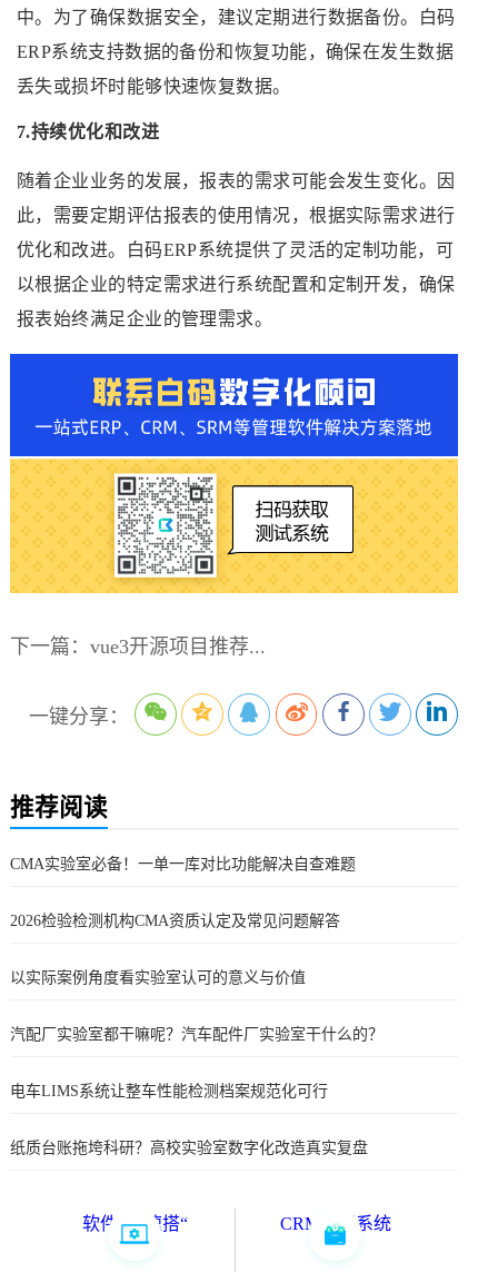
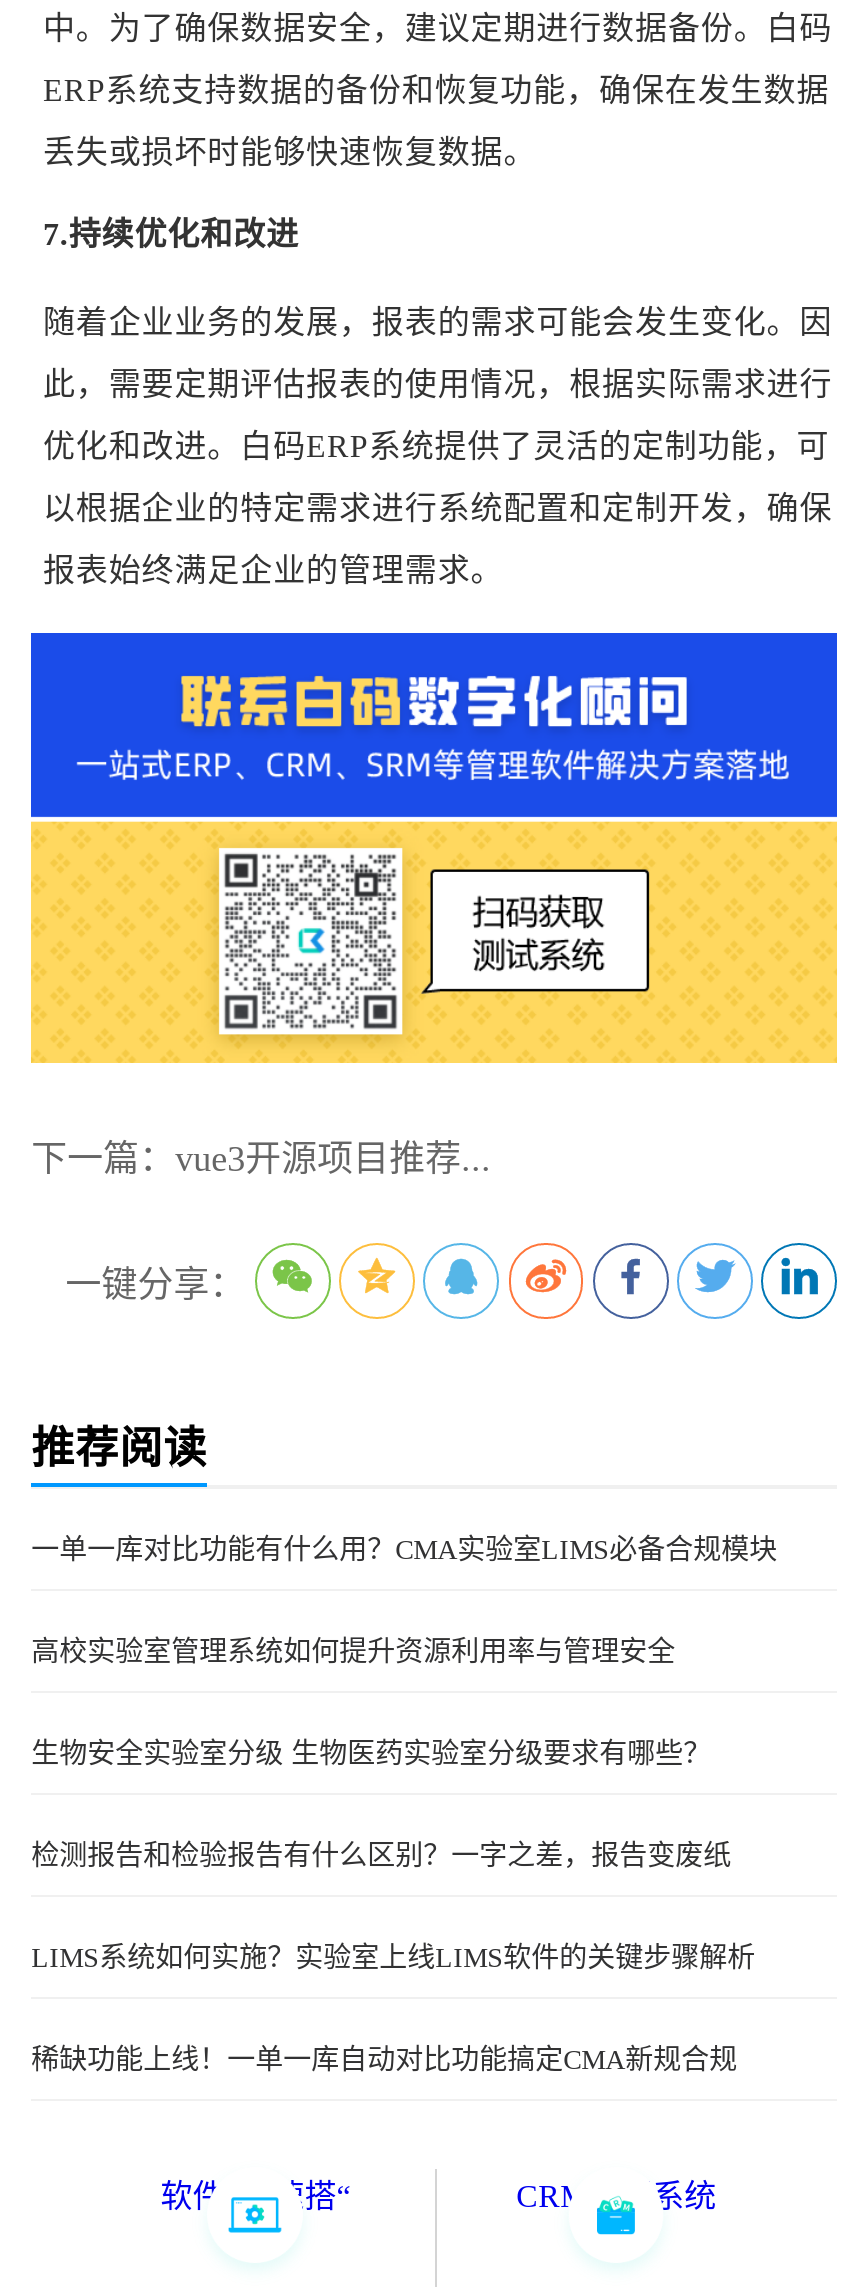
- CMA实验室必备！一单一库对比功能解决自查难题
+ 一单一库对比功能有什么用？CMA实验室LIMS必备合规模块

- 2026检验检测机构CMA资质认定及常见问题解答
+ 高校实验室管理系统如何提升资源利用率与管理安全

- 以实际案例角度看实验室认可的意义与价值
+ 生物安全实验室分级 生物医药实验室分级要求有哪些？

- 汽配厂实验室都干嘛呢？汽车配件厂实验室干什么的？
+ 检测报告和检验报告有什么区别？一字之差，报告变废纸

- 电车LIMS系统让整车性能检测档案规范化可行
+ LIMS系统如何实施？实验室上线LIMS软件的关键步骤解析

- 纸质台账拖垮科研？高校实验室数字化改造真实复盘
+ 稀缺功能上线！一单一库自动对比功能搞定CMA新规合规
